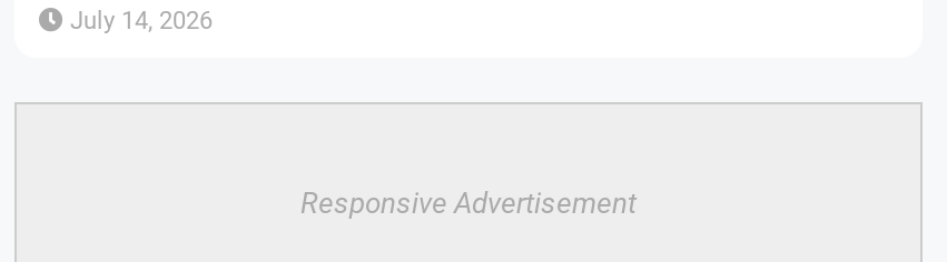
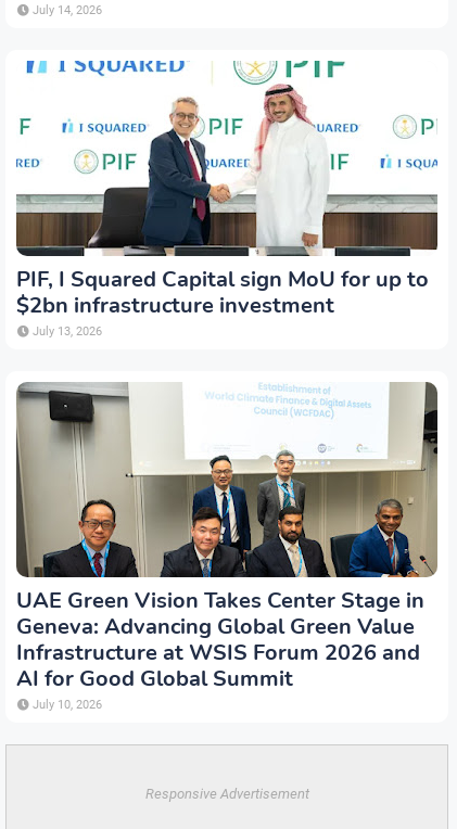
+ [image]
+ PIF, I Squared Capital sign MoU for up to
+ $2bn infrastructure investment
+ July 13, 2026

+ [image]
+ UAE Green Vision Takes Center Stage in
+ Geneva: Advancing Global Green Value
+ Infrastructure at WSIS Forum 2026 and
+ AI for Good Global Summit
+ July 10, 2026
